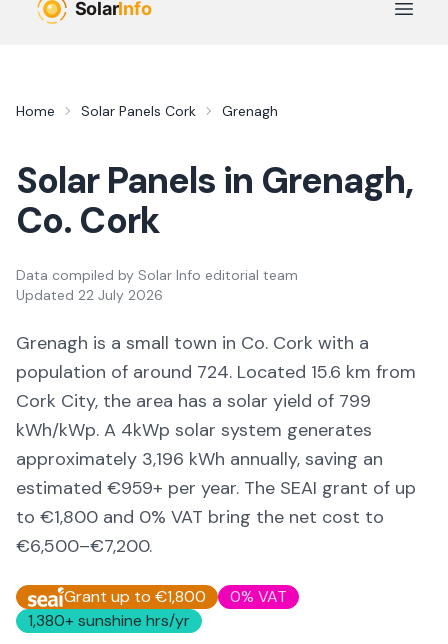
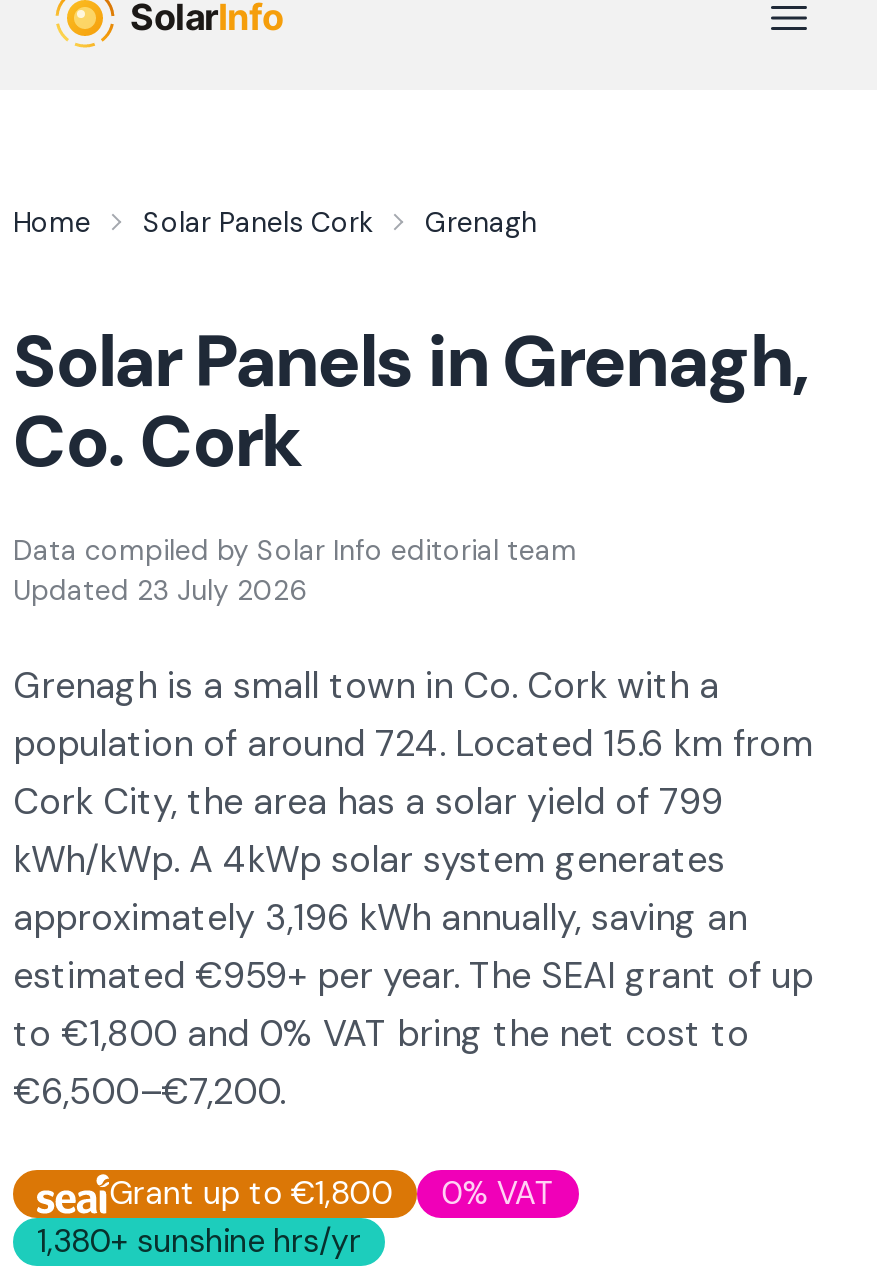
- Updated 22 July 2026
+ Updated 23 July 2026
